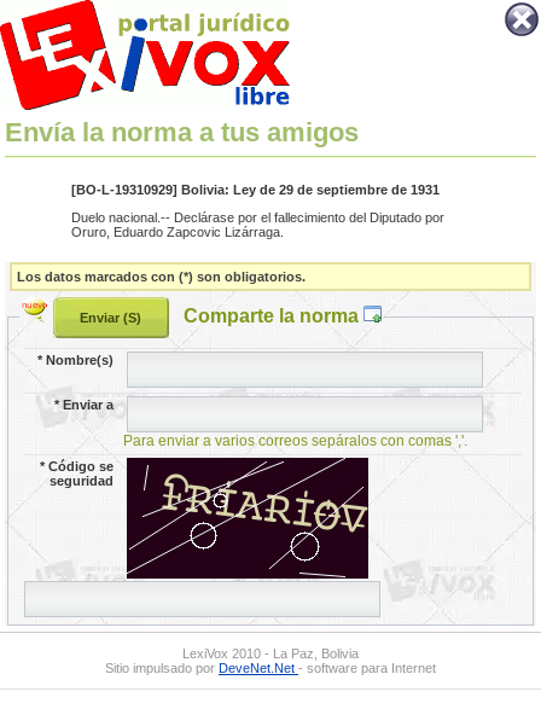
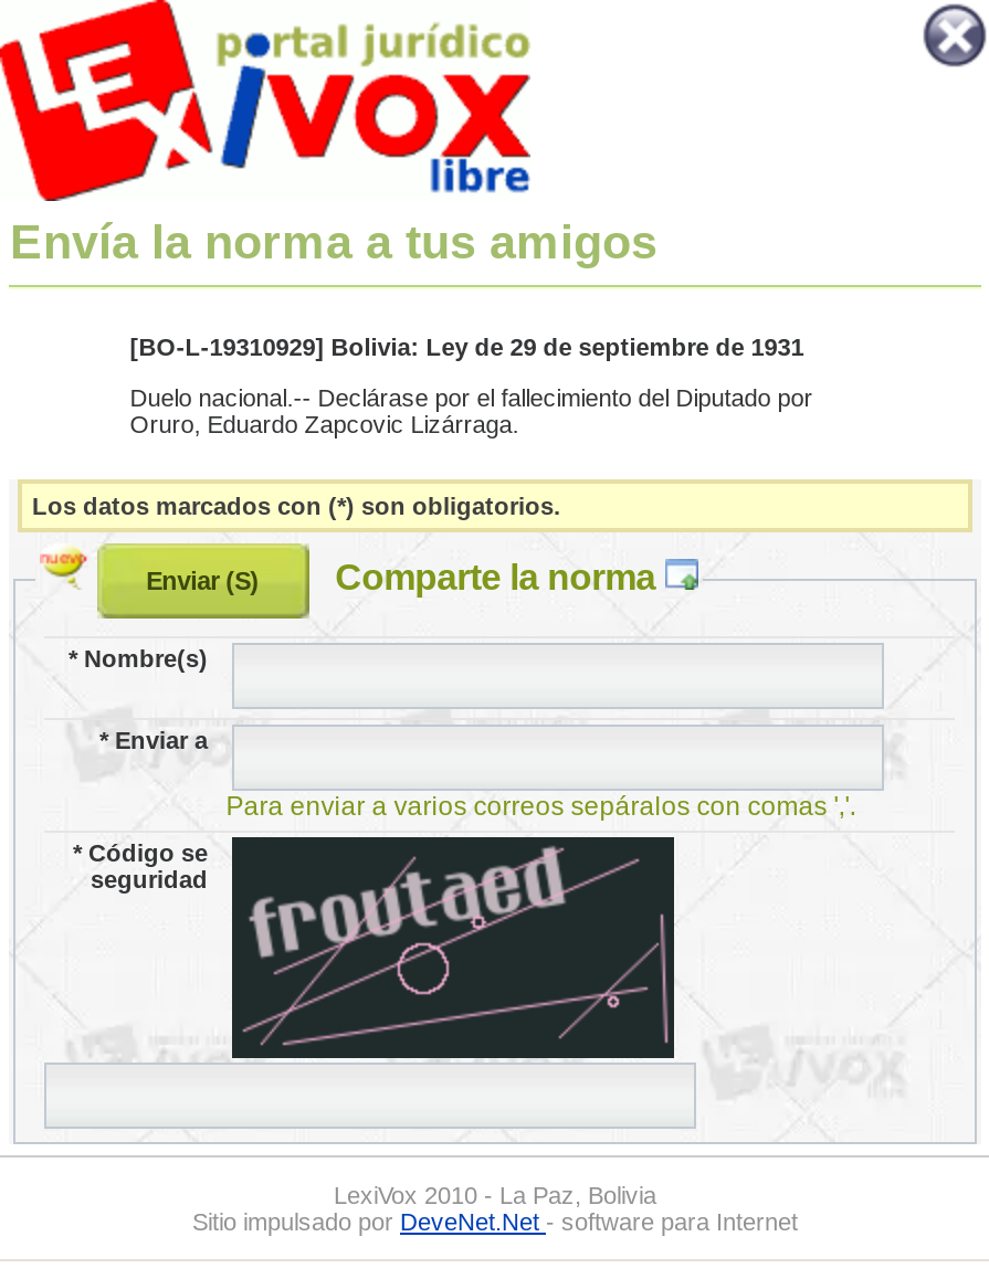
- [image]
+ [image]
